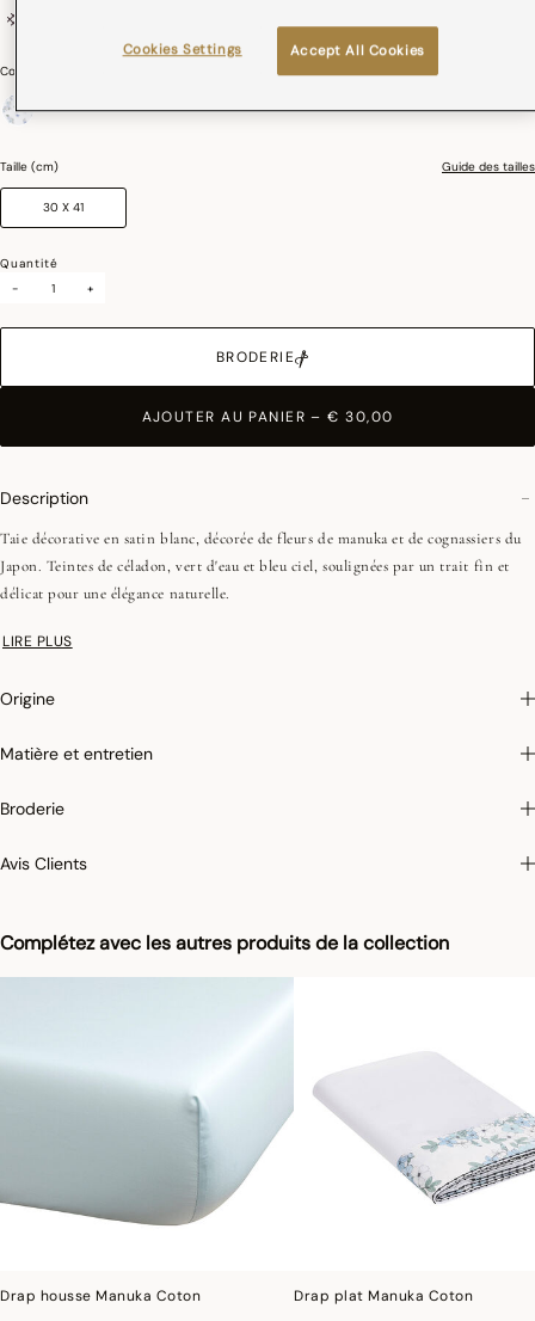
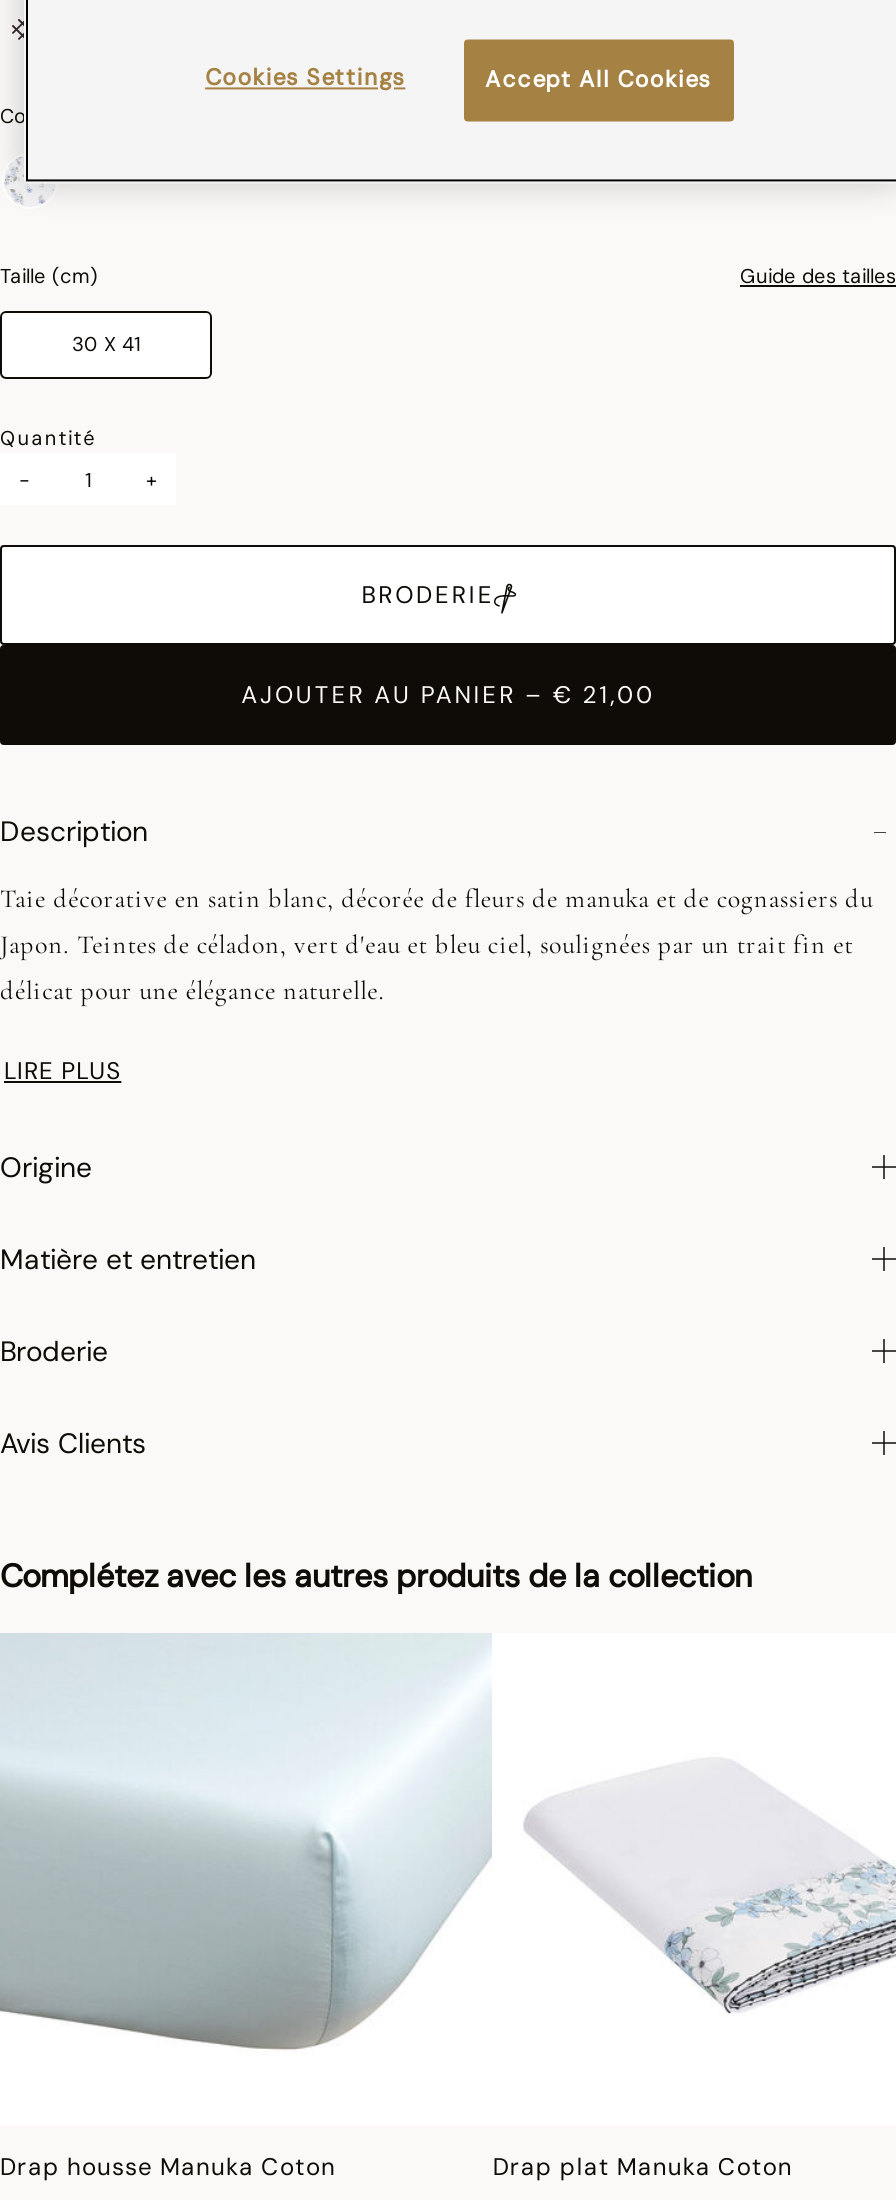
- AJOUTER AU PANIER – € 30,00
+ AJOUTER AU PANIER – € 21,00
